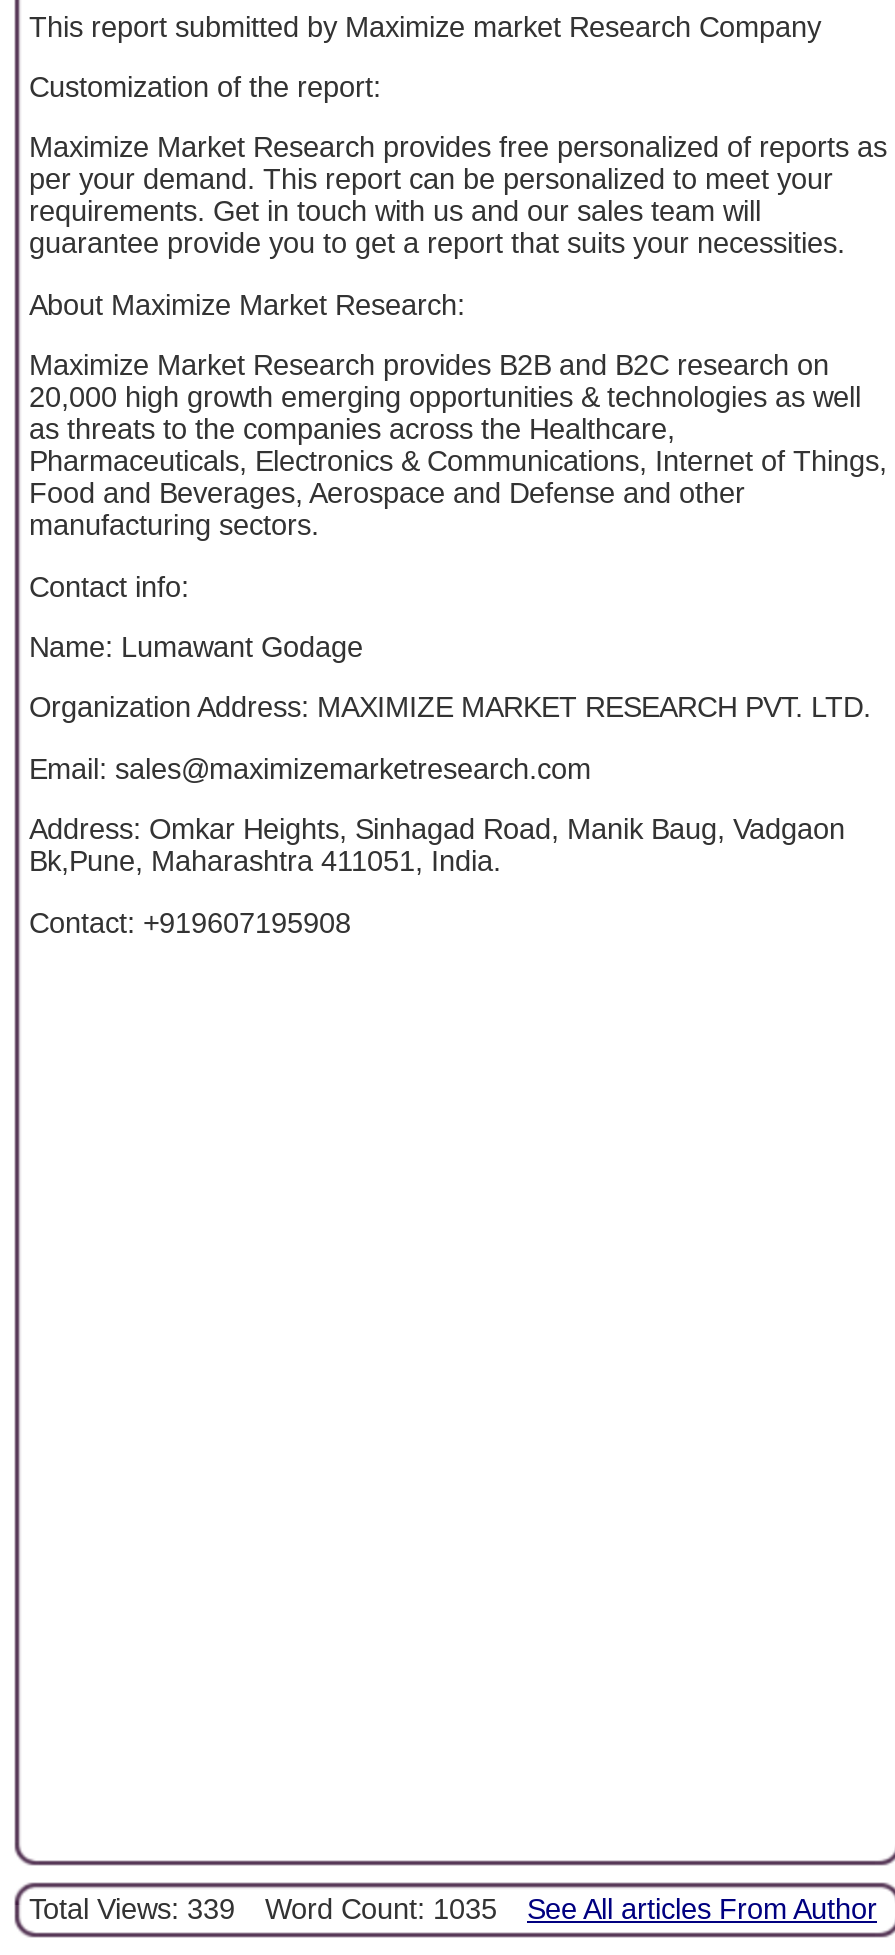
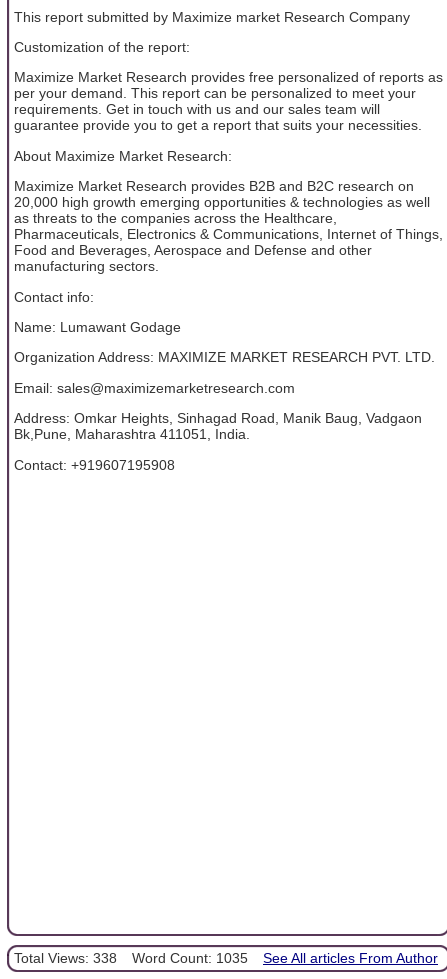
- Total Views: 339 Word Count: 1035 See All articles From Author
+ Total Views: 338 Word Count: 1035 See All articles From Author
